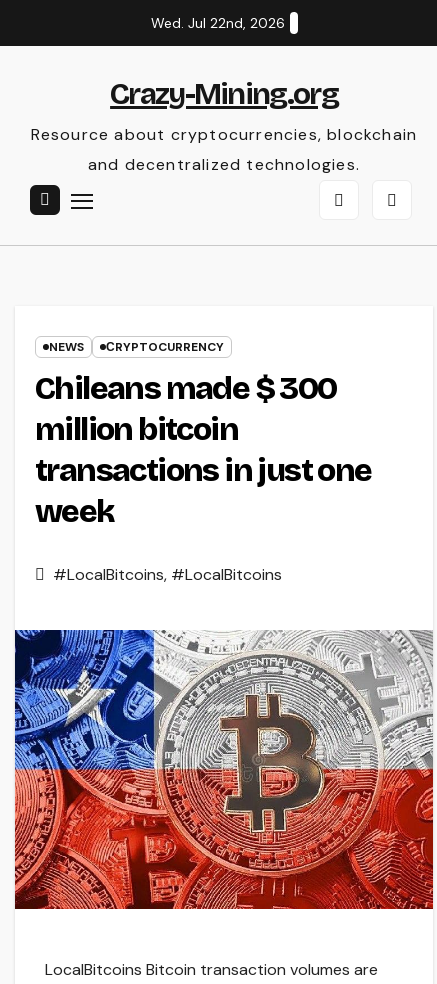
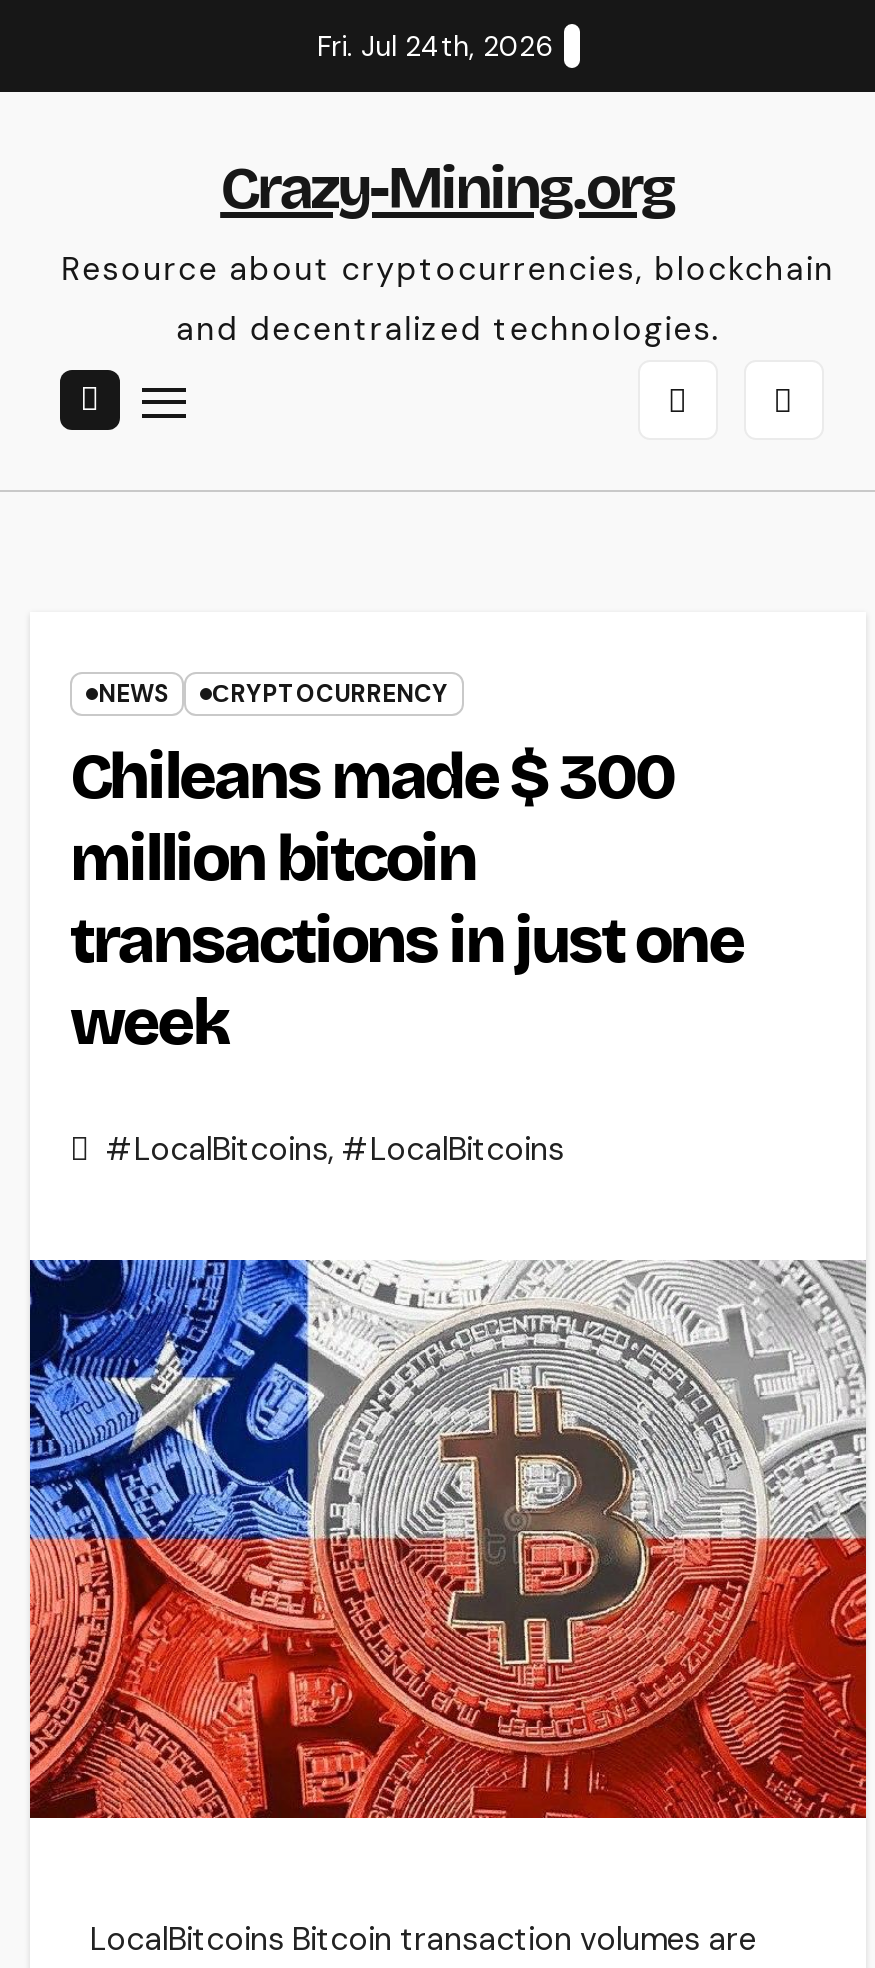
- Wed. Jul 22nd, 2026
+ Fri. Jul 24th, 2026
